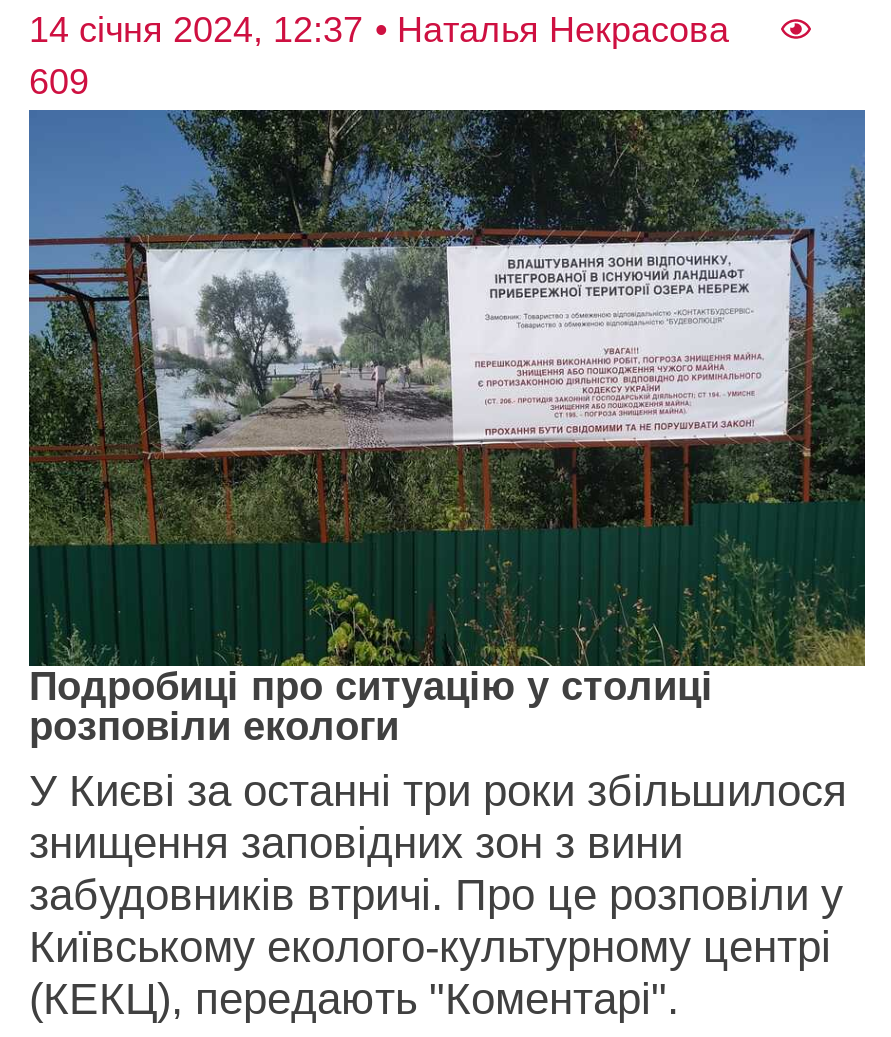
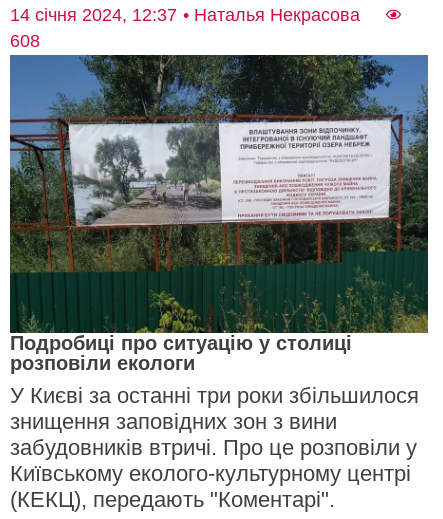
- 609
+ 608
